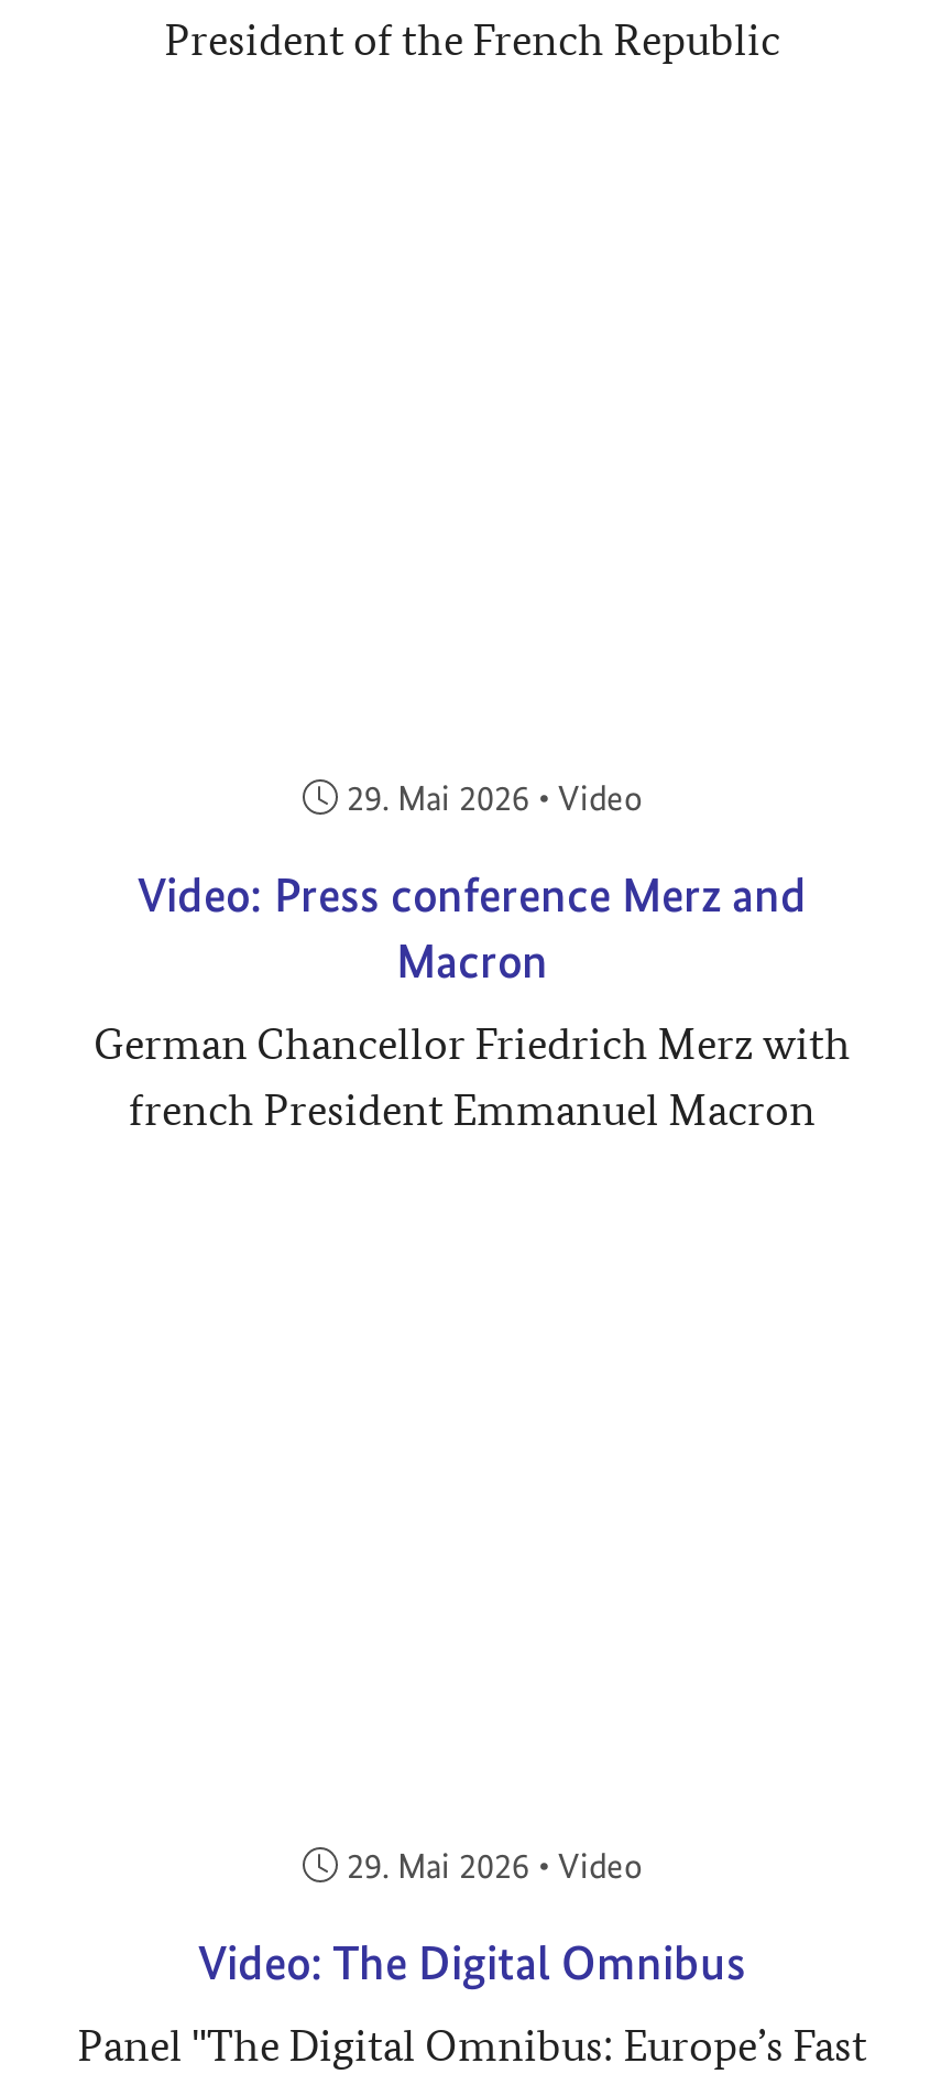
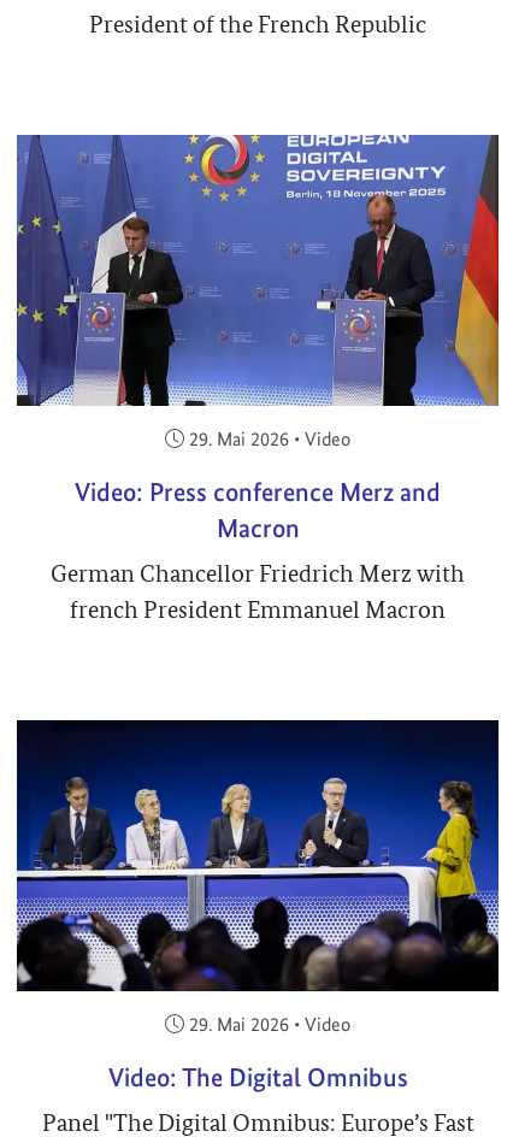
+ [image]

+ [image]
